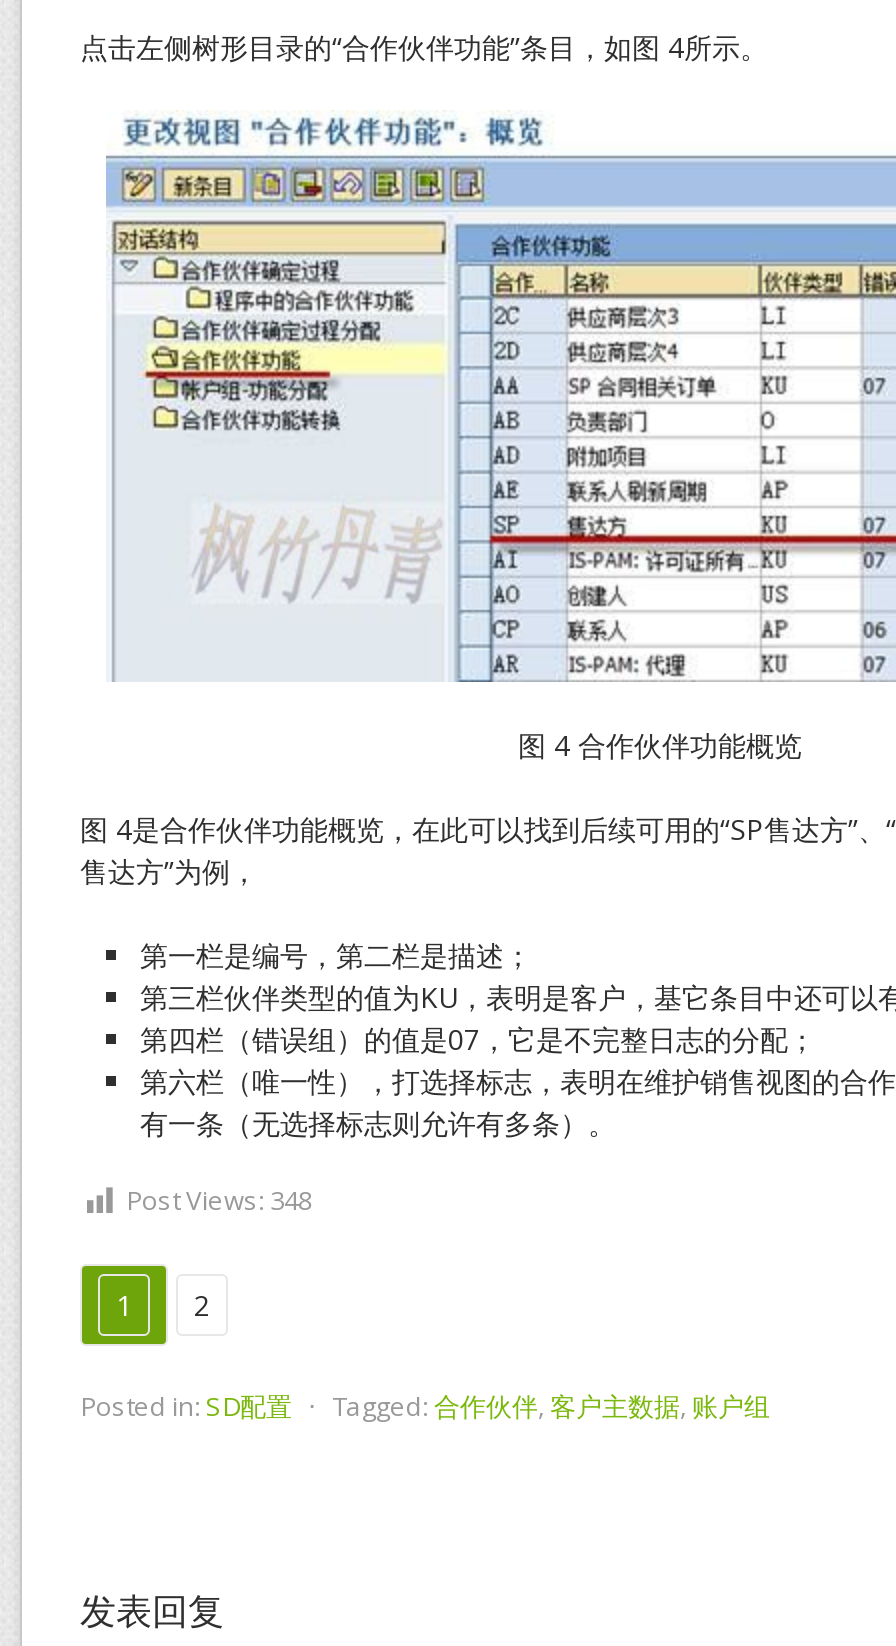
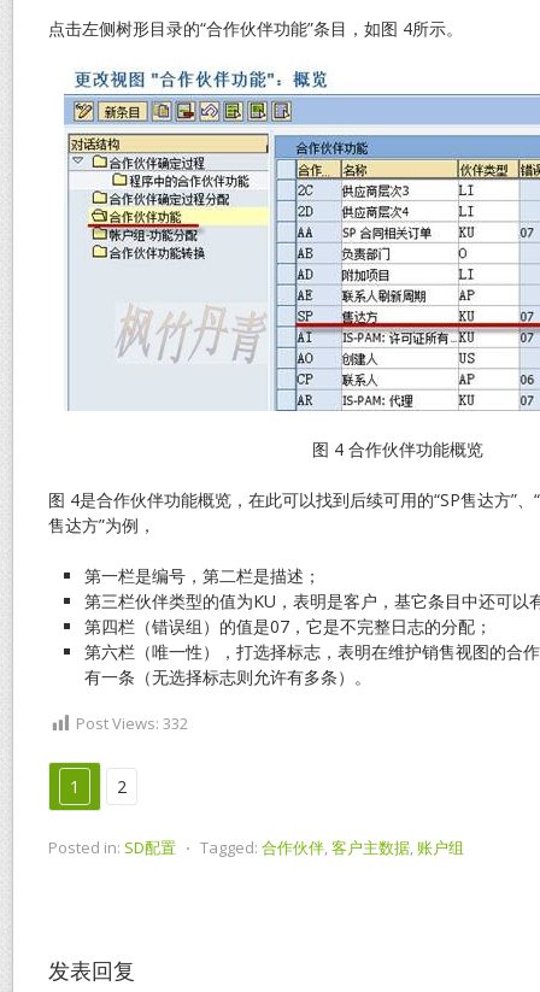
- Post Views: 348
+ Post Views: 332
